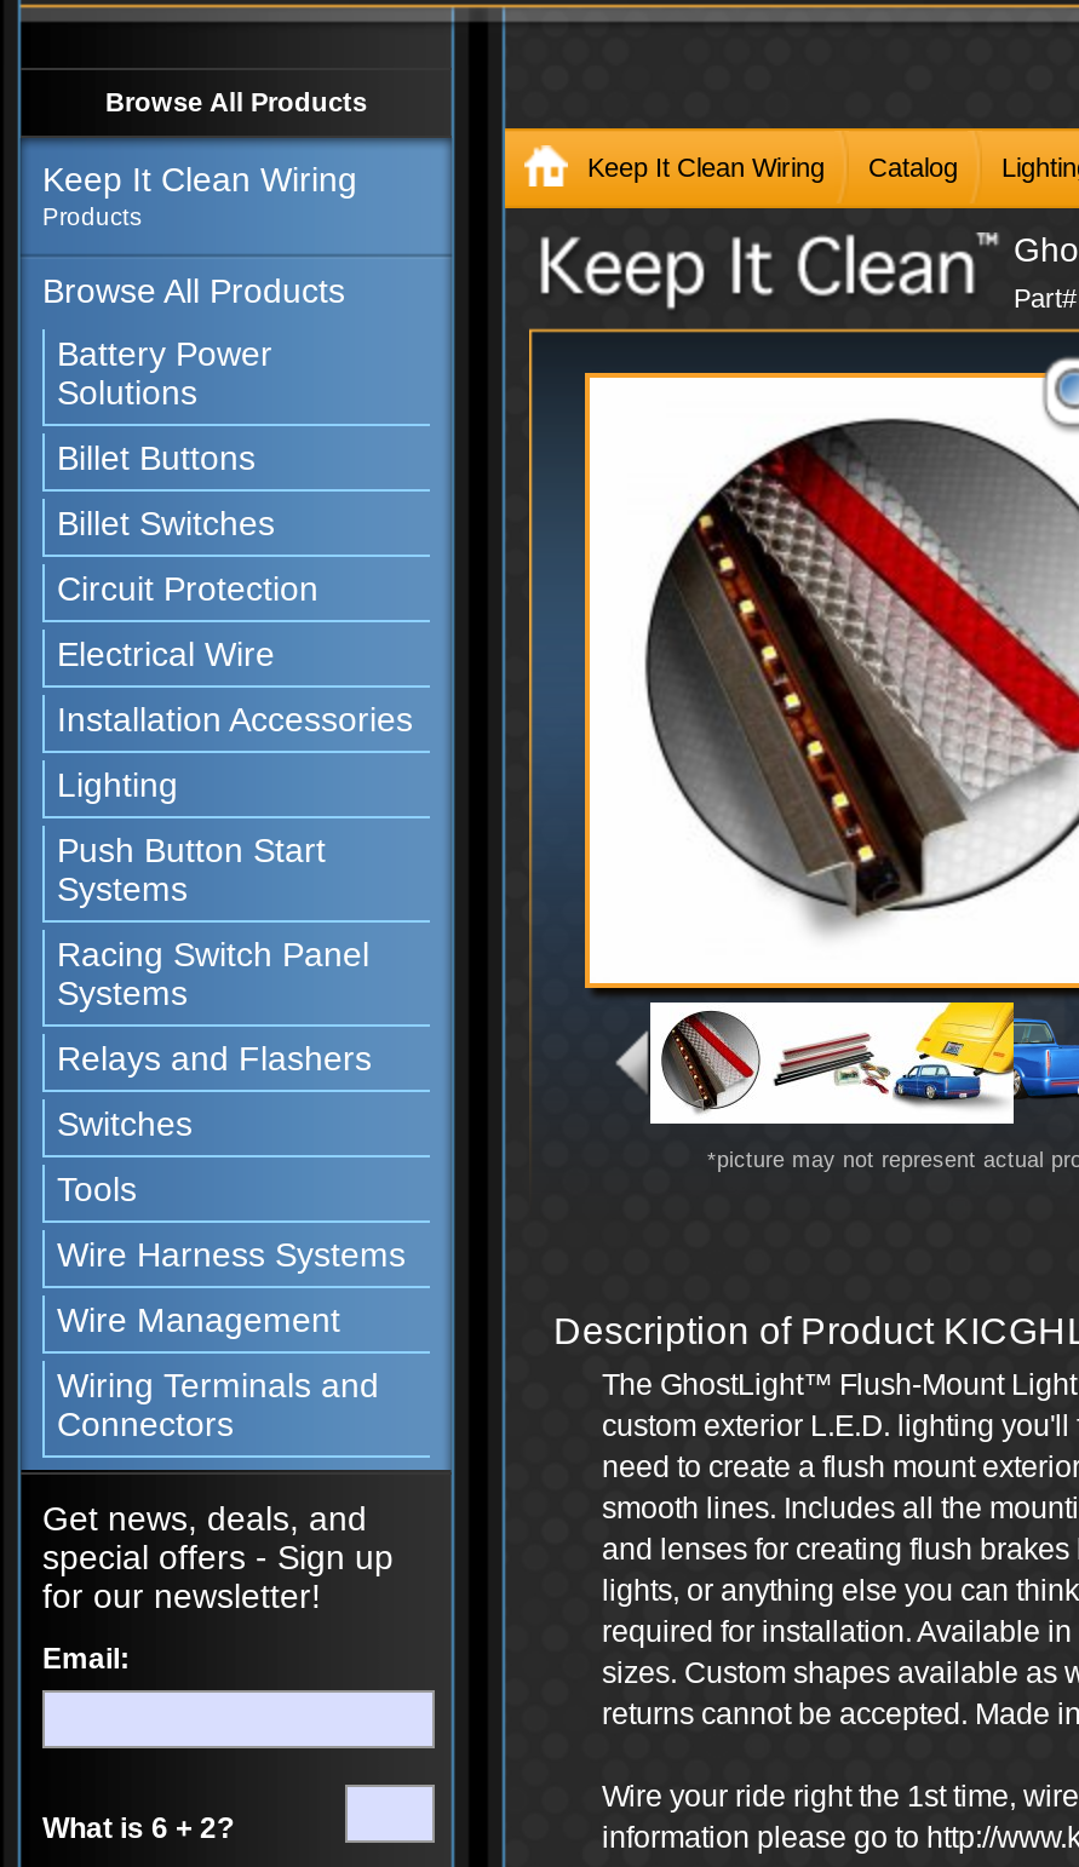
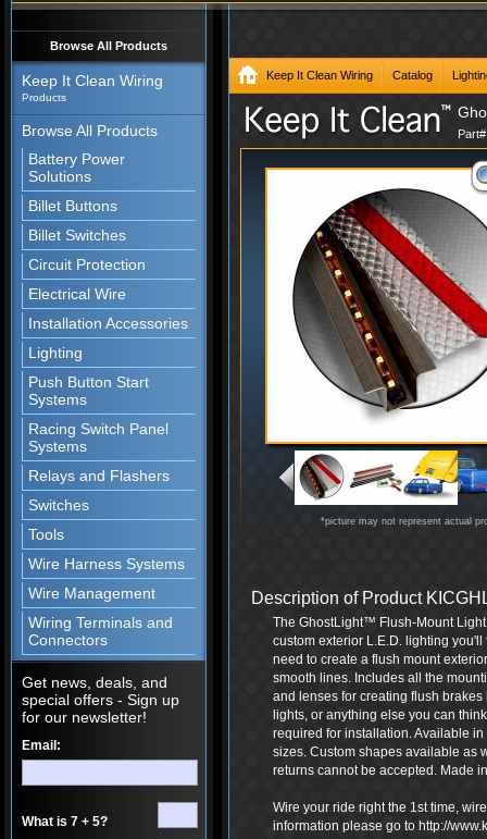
- What is 6 + 2?
+ What is 7 + 5?
